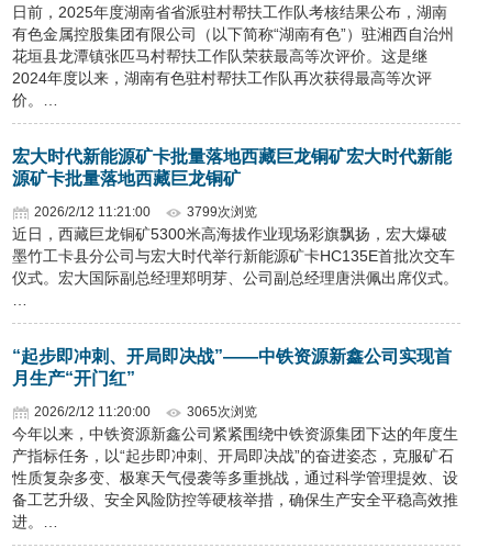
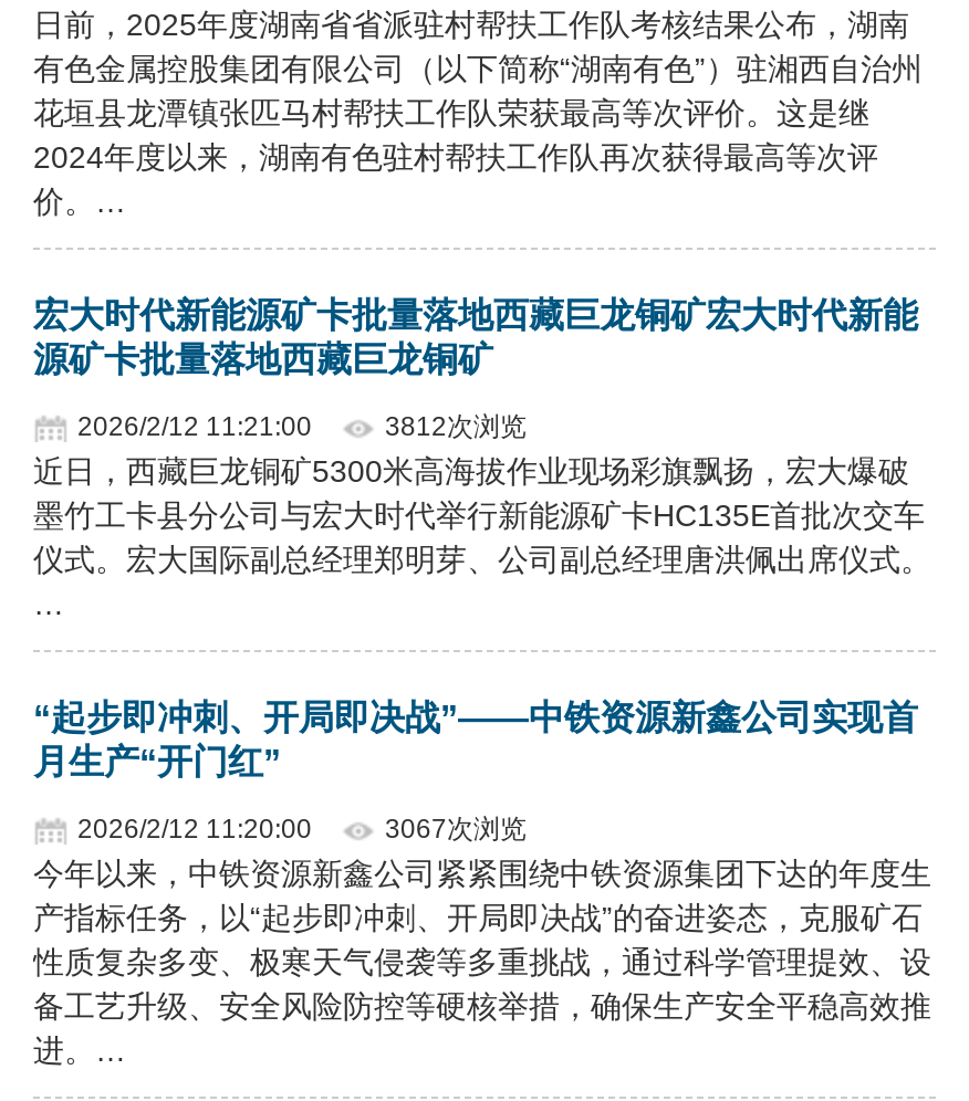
- 3799次浏览
+ 3812次浏览

- 3065次浏览
+ 3067次浏览
